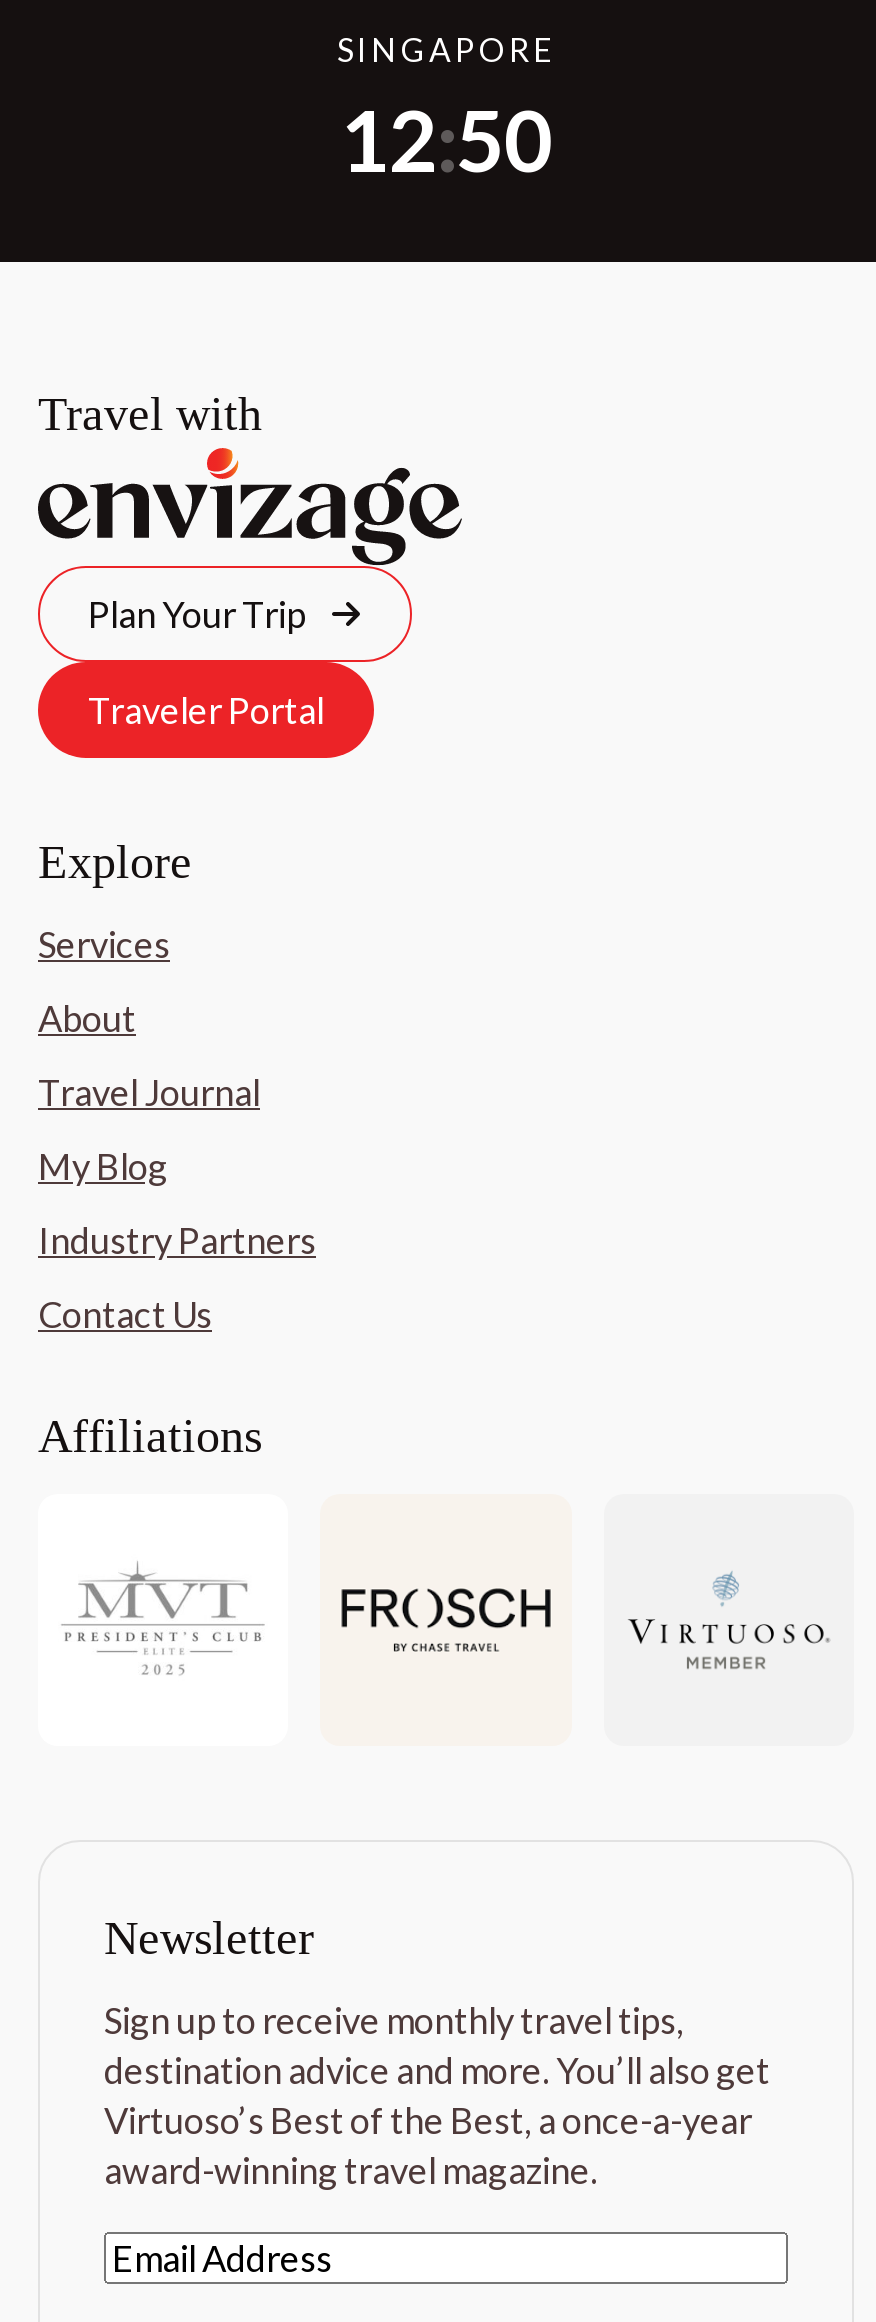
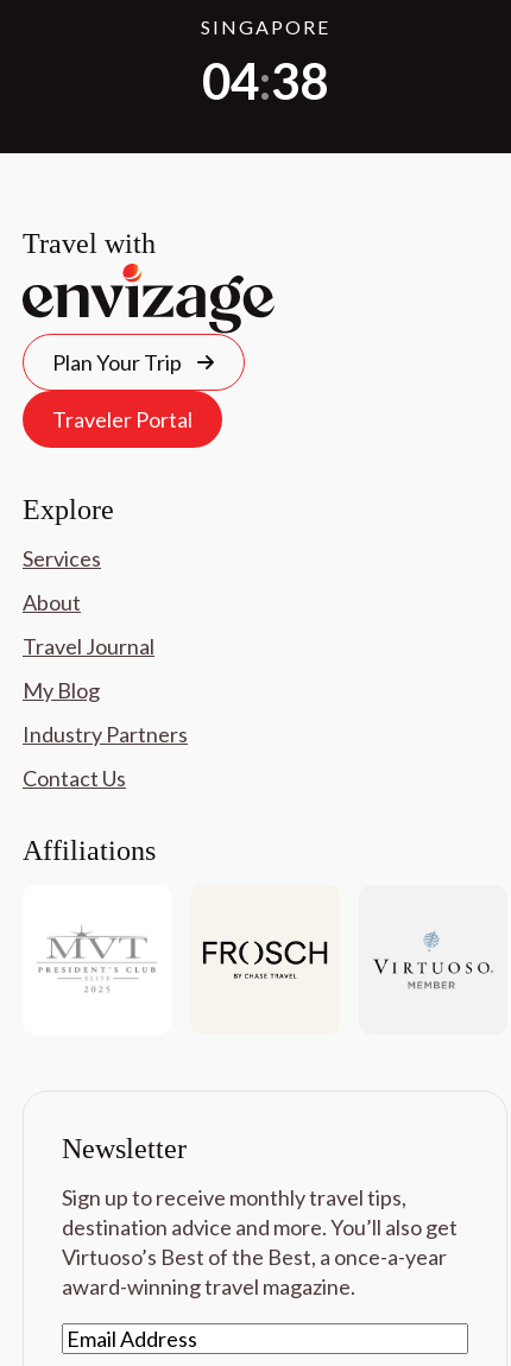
- 12: 50
+ 04: 38
